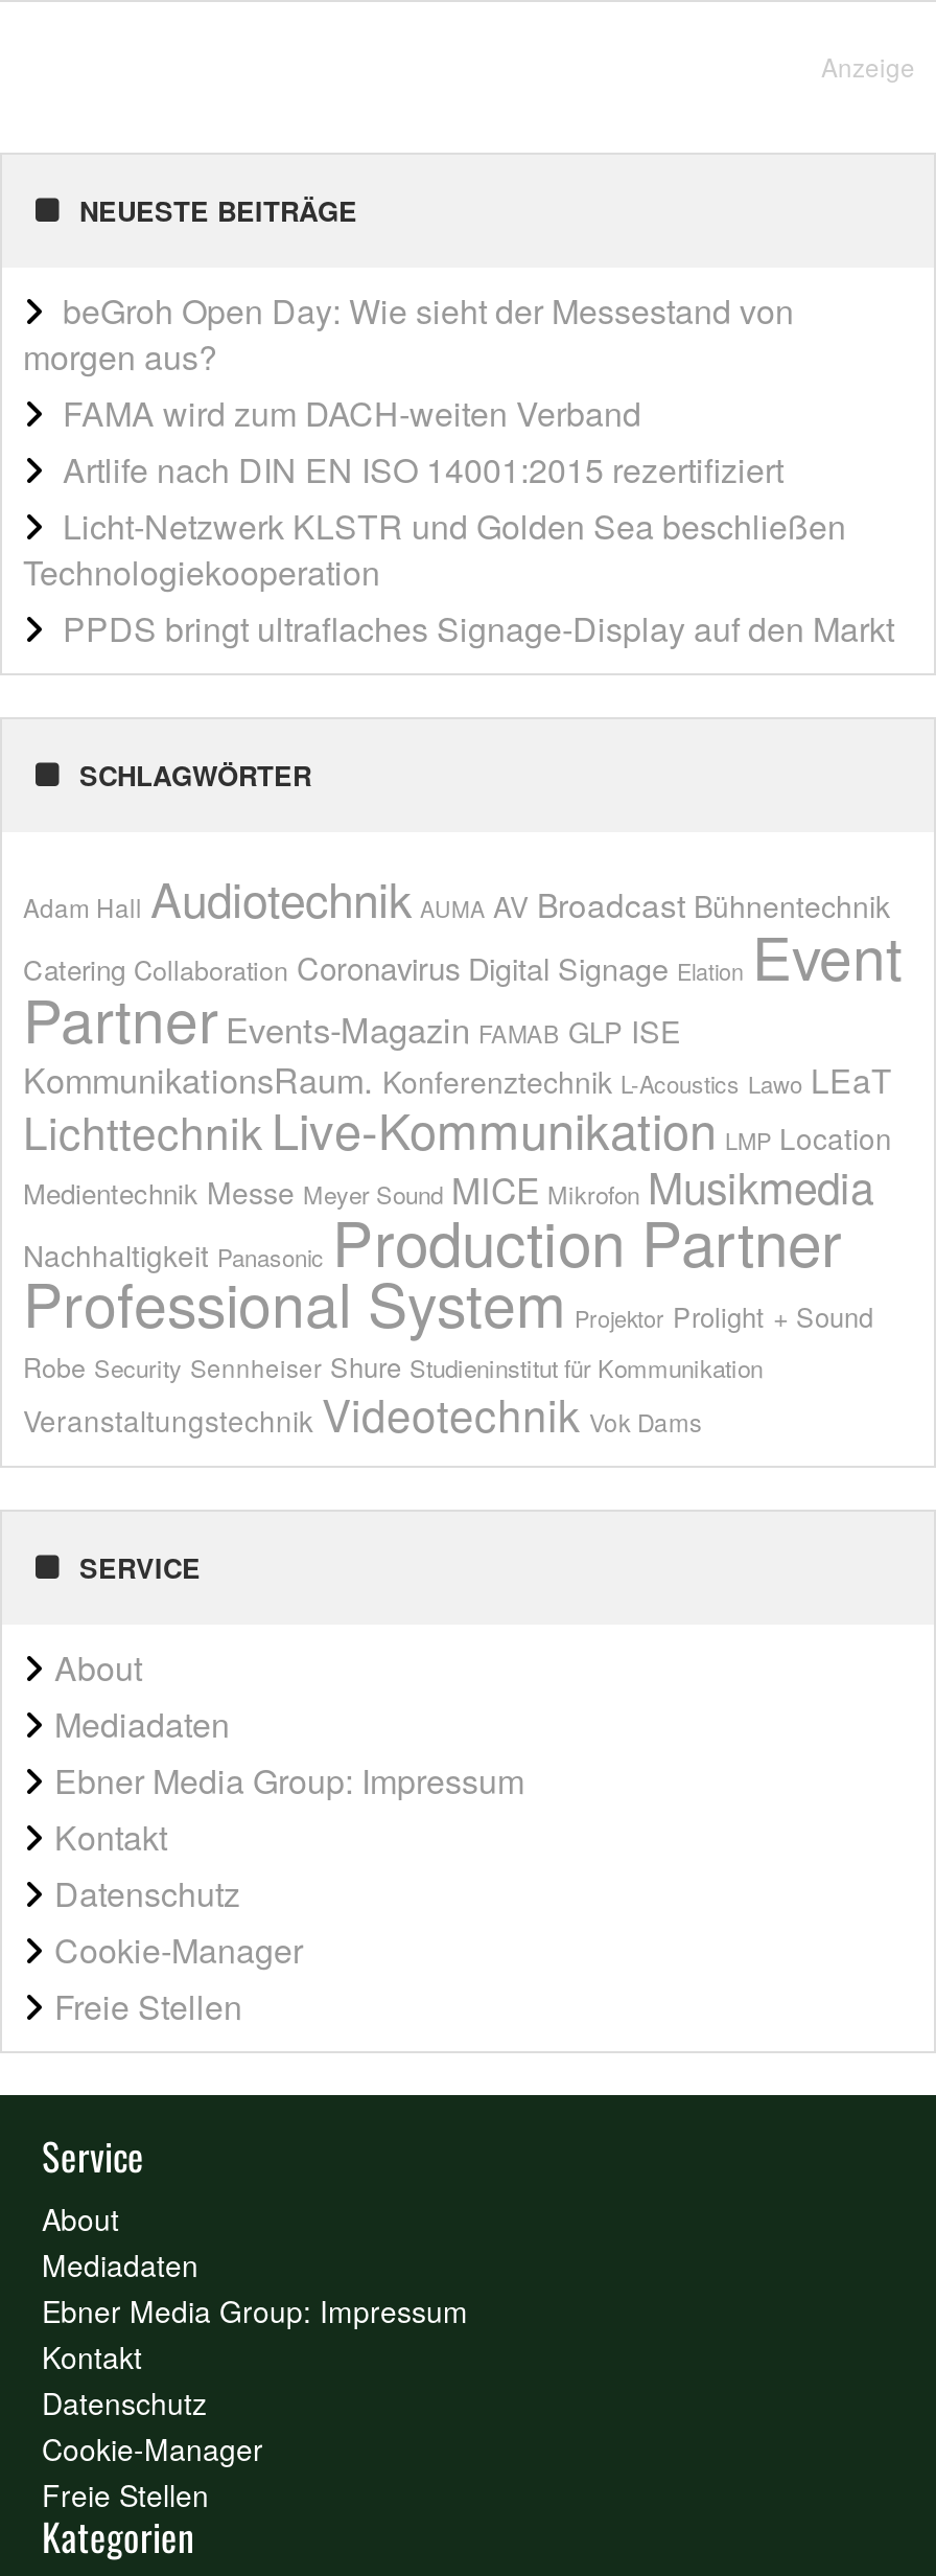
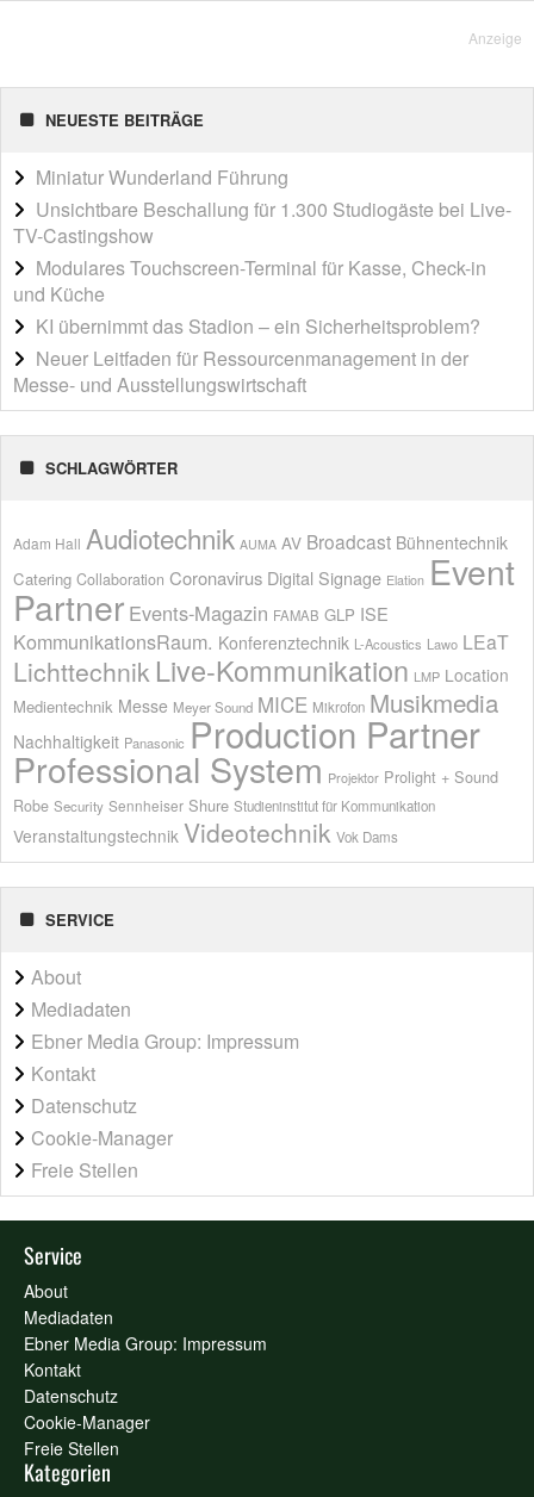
- beGroh Open Day: Wie sieht der Messestand von
- morgen aus?
- FAMA wird zum DACH-weiten Verband
- Artlife nach DIN EN ISO 14001:2015 rezertifiziert
- Licht-Netzwerk KLSTR und Golden Sea beschließen
- Technologiekooperation
- PPDS bringt ultraflaches Signage-Display auf den Markt
+ Miniatur Wunderland Führung
+ Unsichtbare Beschallung für 1.300 Studiogäste bei Live-
+ TV-Castingshow
+ Modulares Touchscreen-Terminal für Kasse, Check-in
+ und Küche
+ KI übernimmt das Stadion – ein Sicherheitsproblem?
+ Neuer Leitfaden für Ressourcenmanagement in der
+ Messe- und Ausstellungswirtschaft
